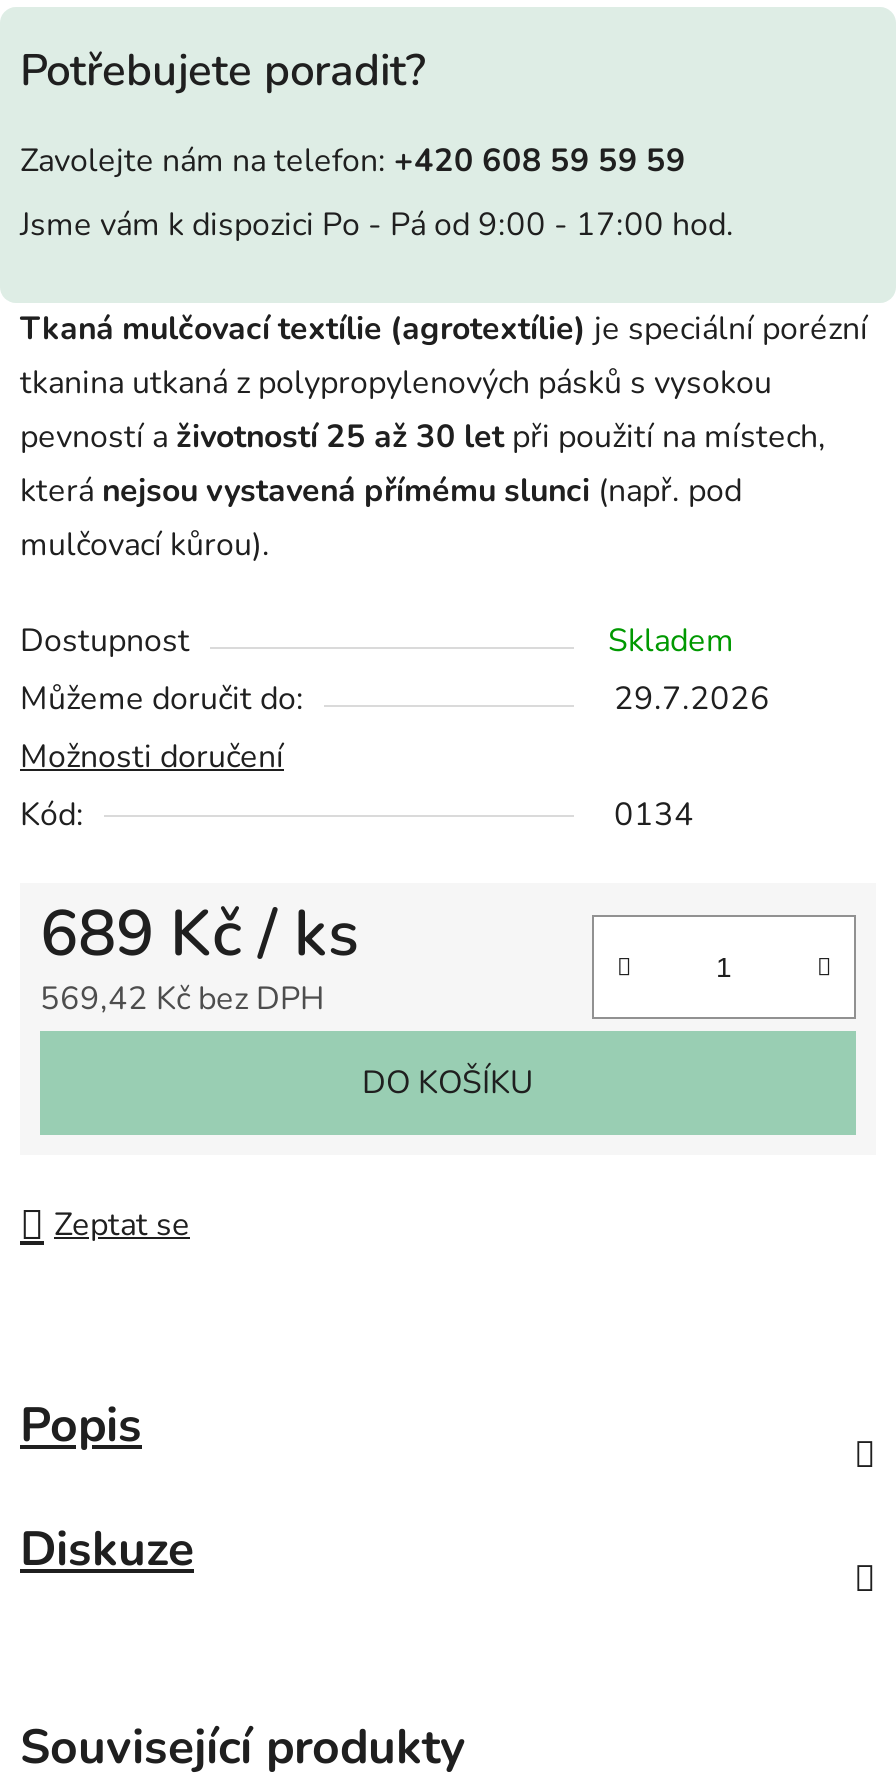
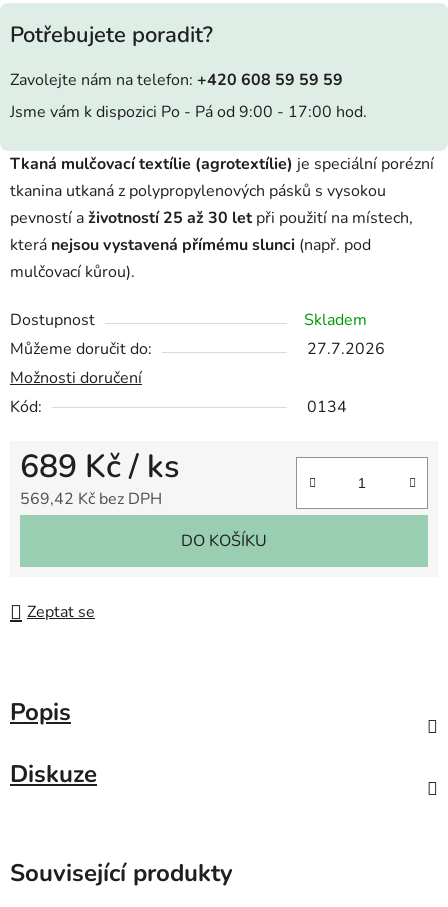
- 29.7.2026
+ 27.7.2026
